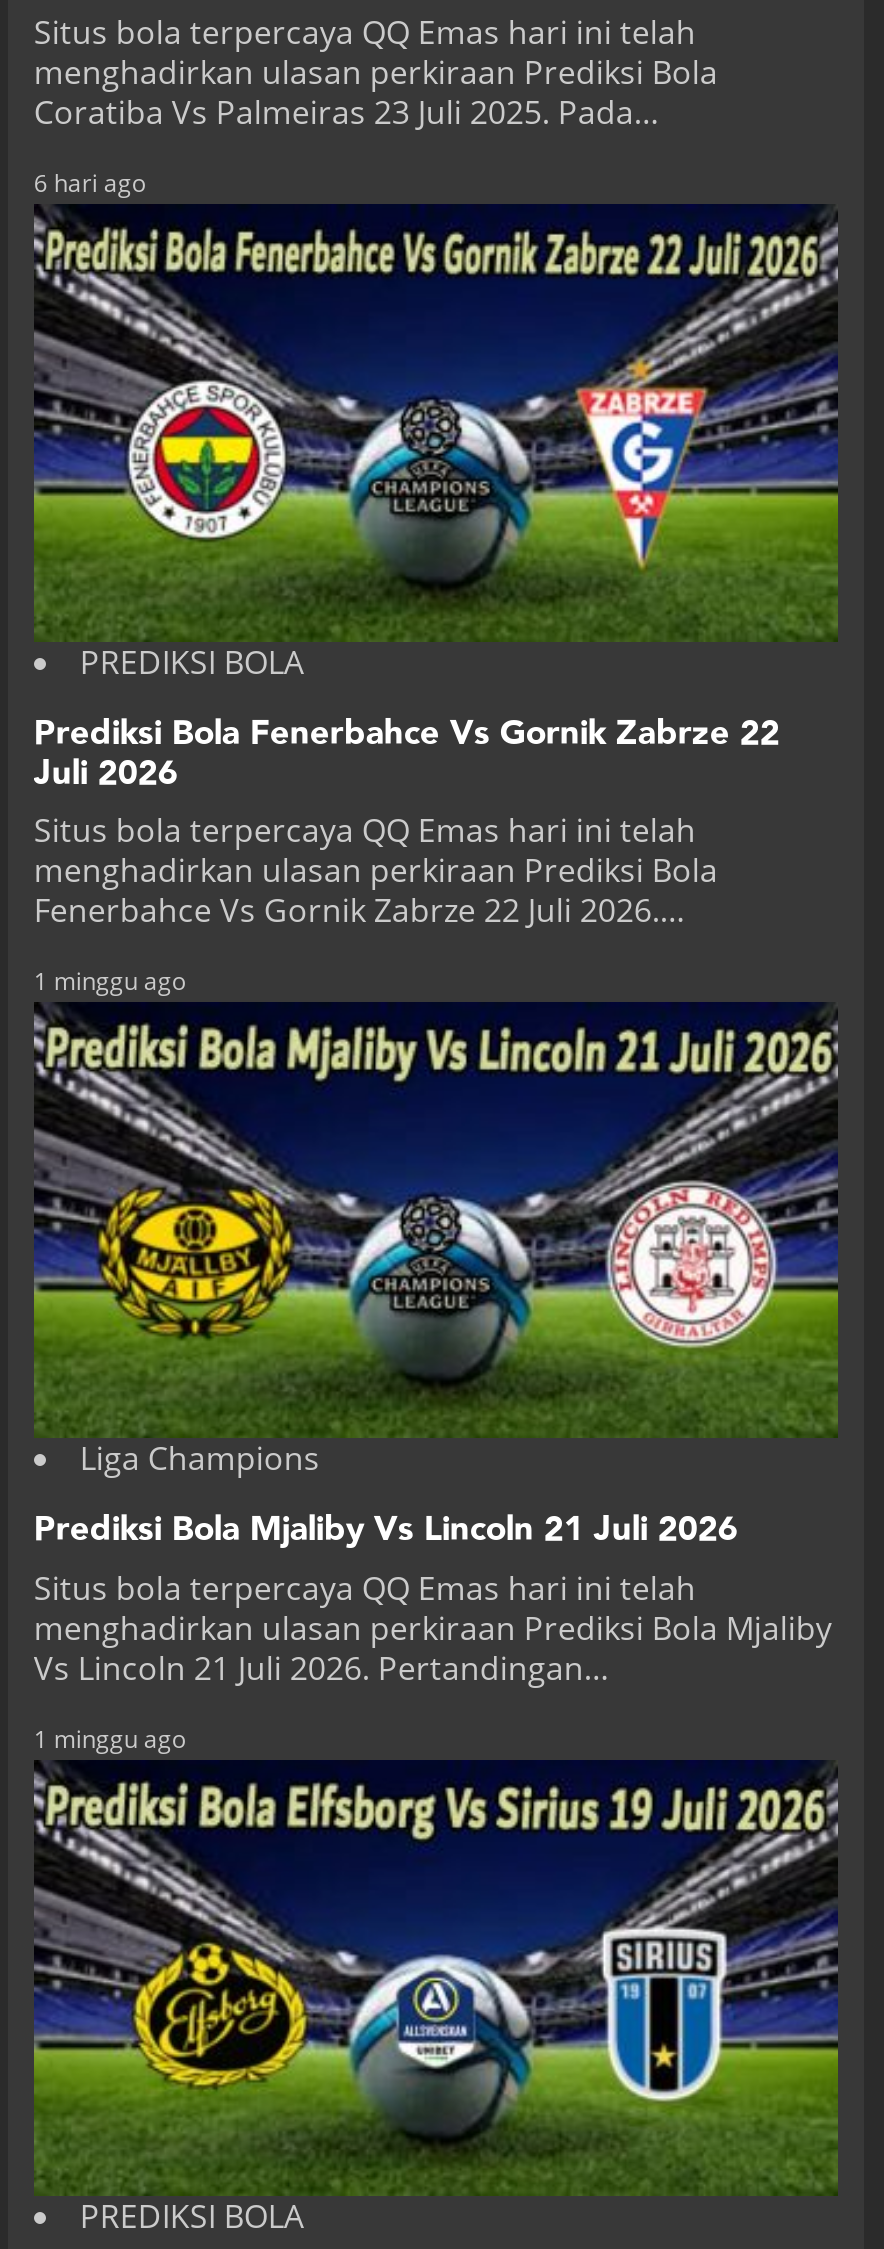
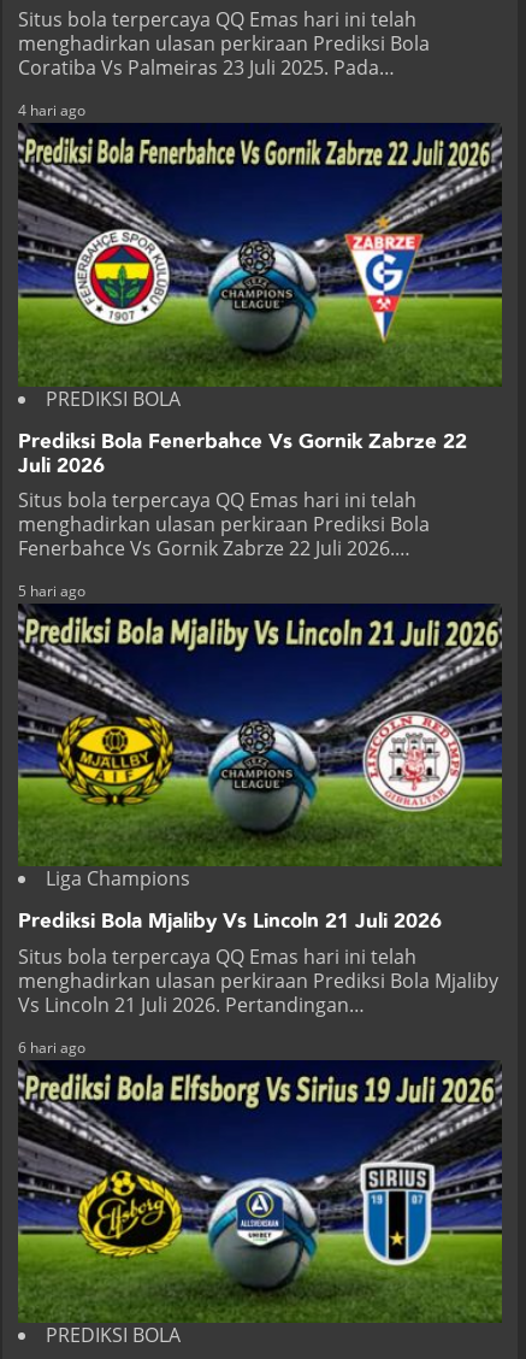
- 6 hari ago
+ 4 hari ago

- 1 minggu ago
+ 5 hari ago

- 1 minggu ago
+ 6 hari ago
